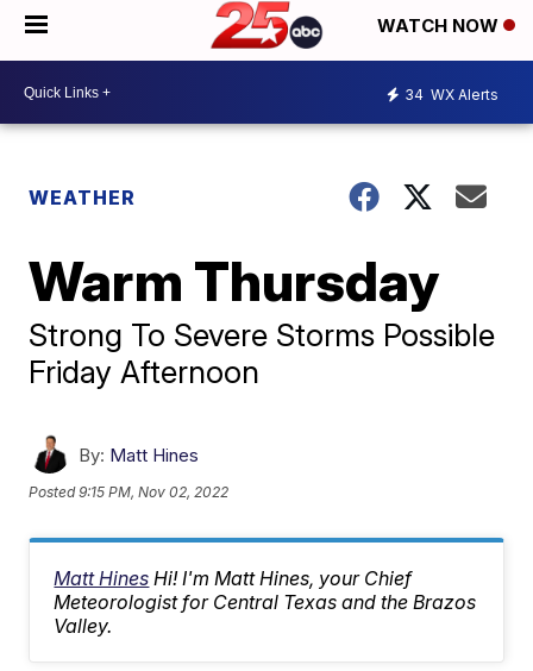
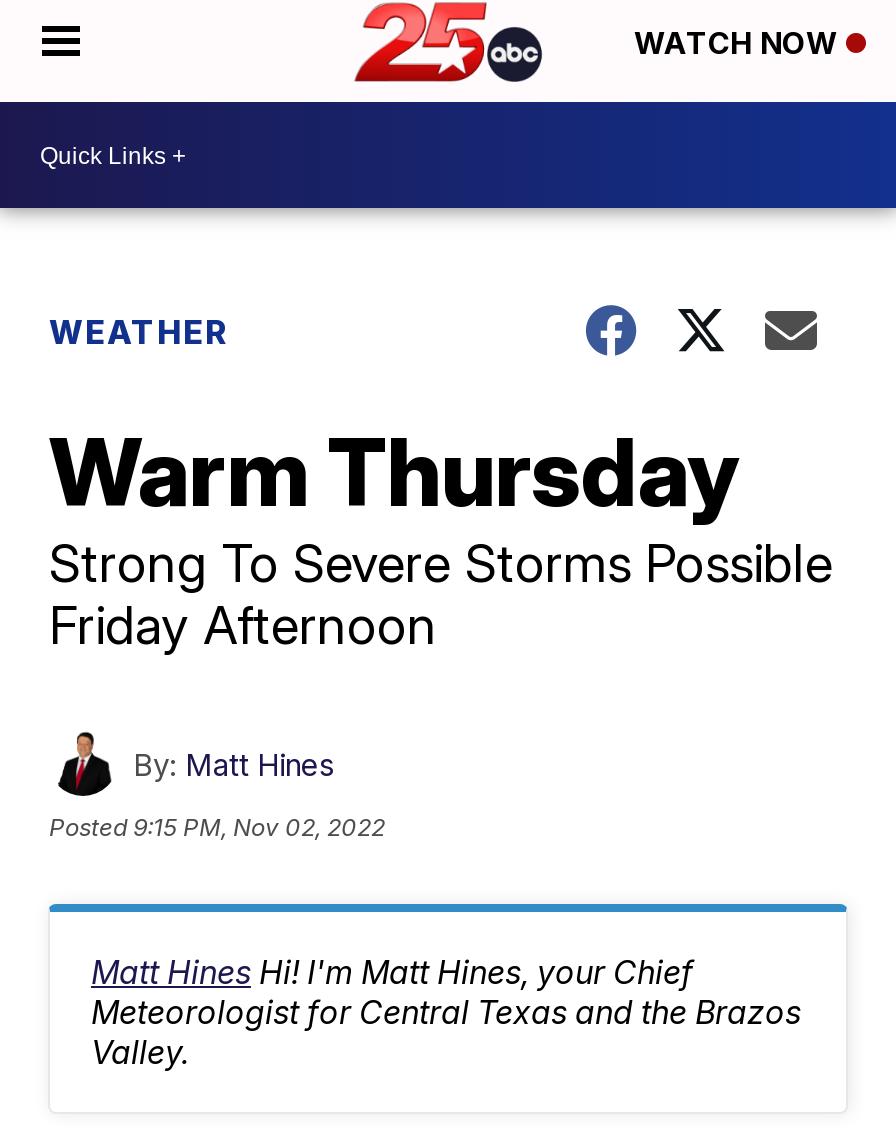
- 34 WX Alerts
